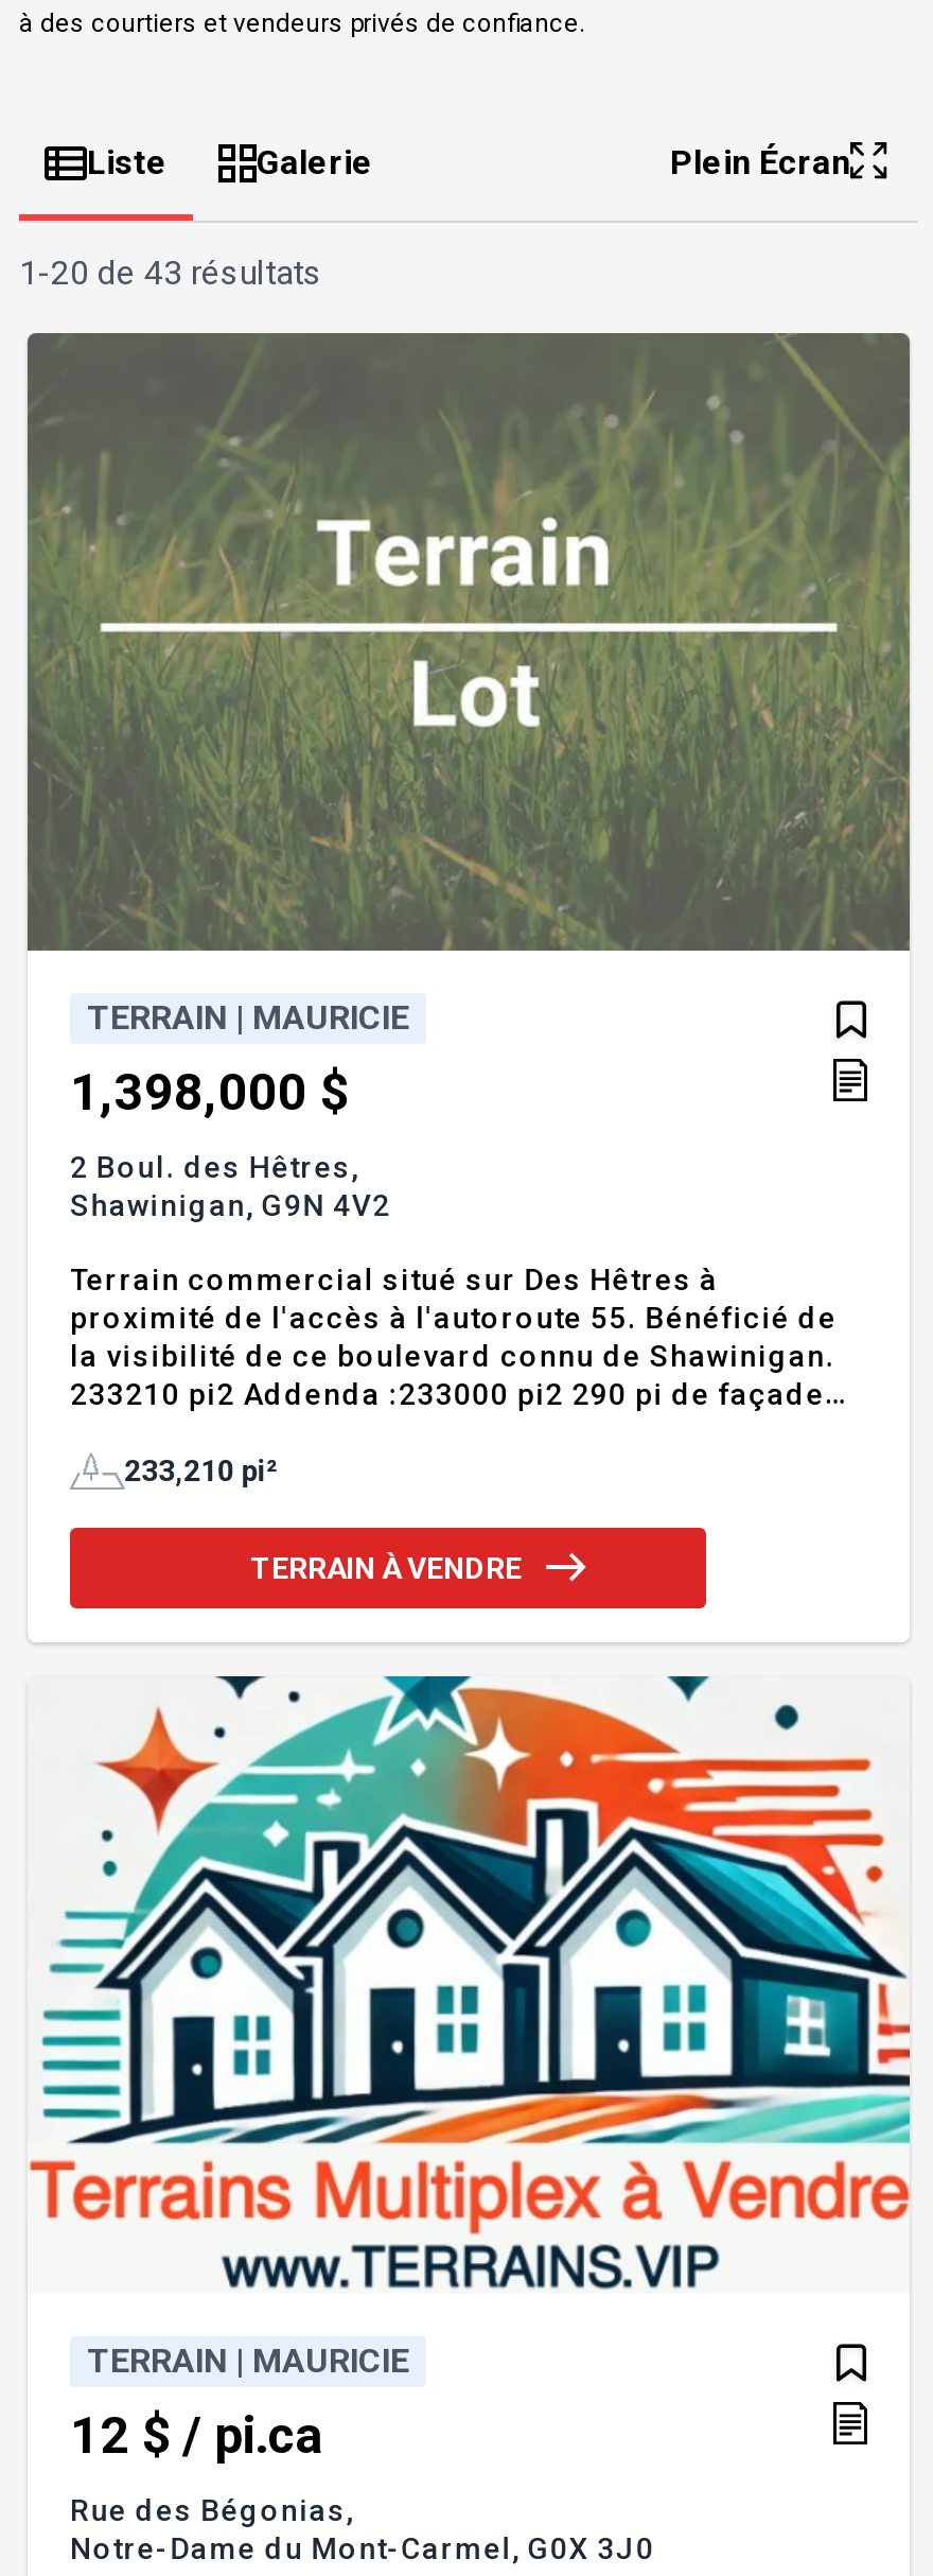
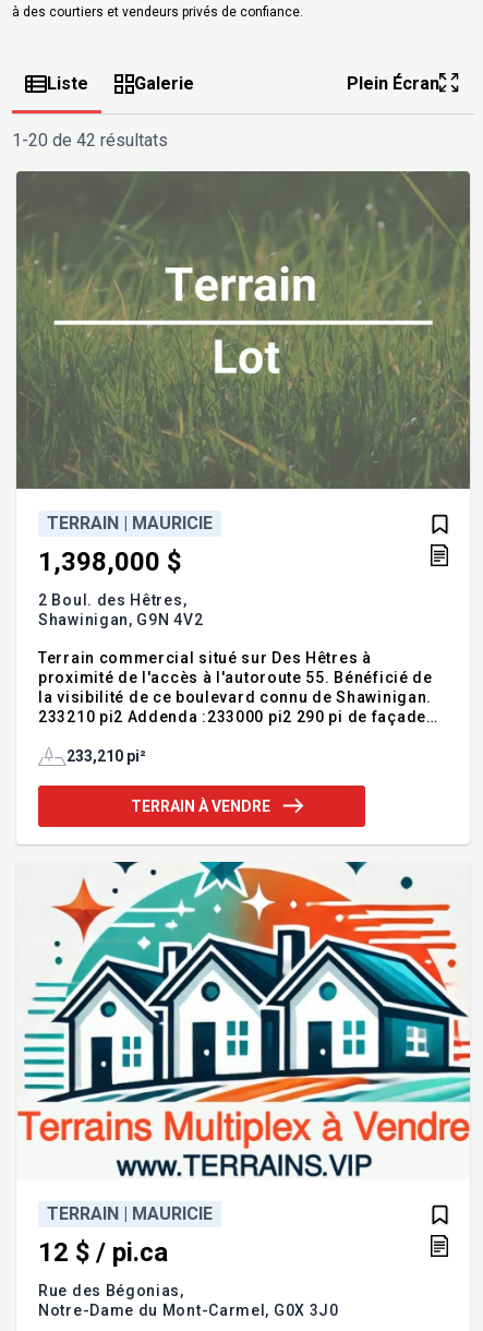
- 1-20 de 43 résultats
+ 1-20 de 42 résultats
